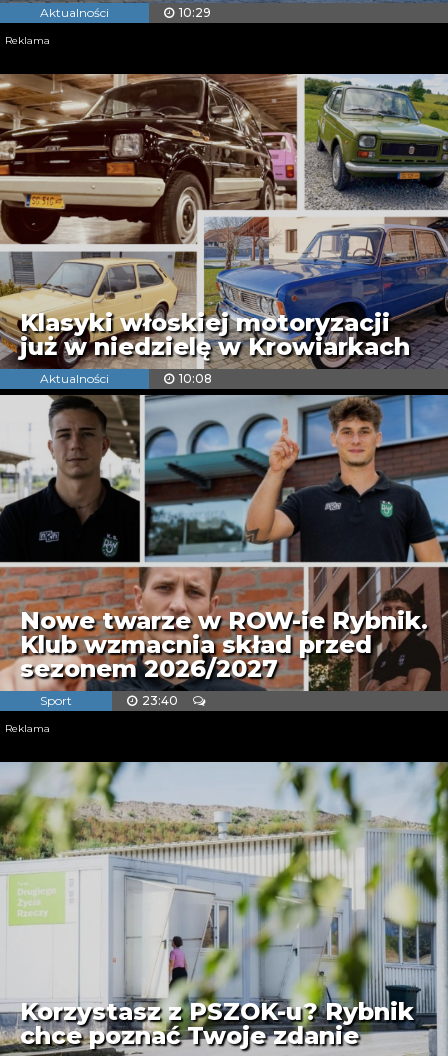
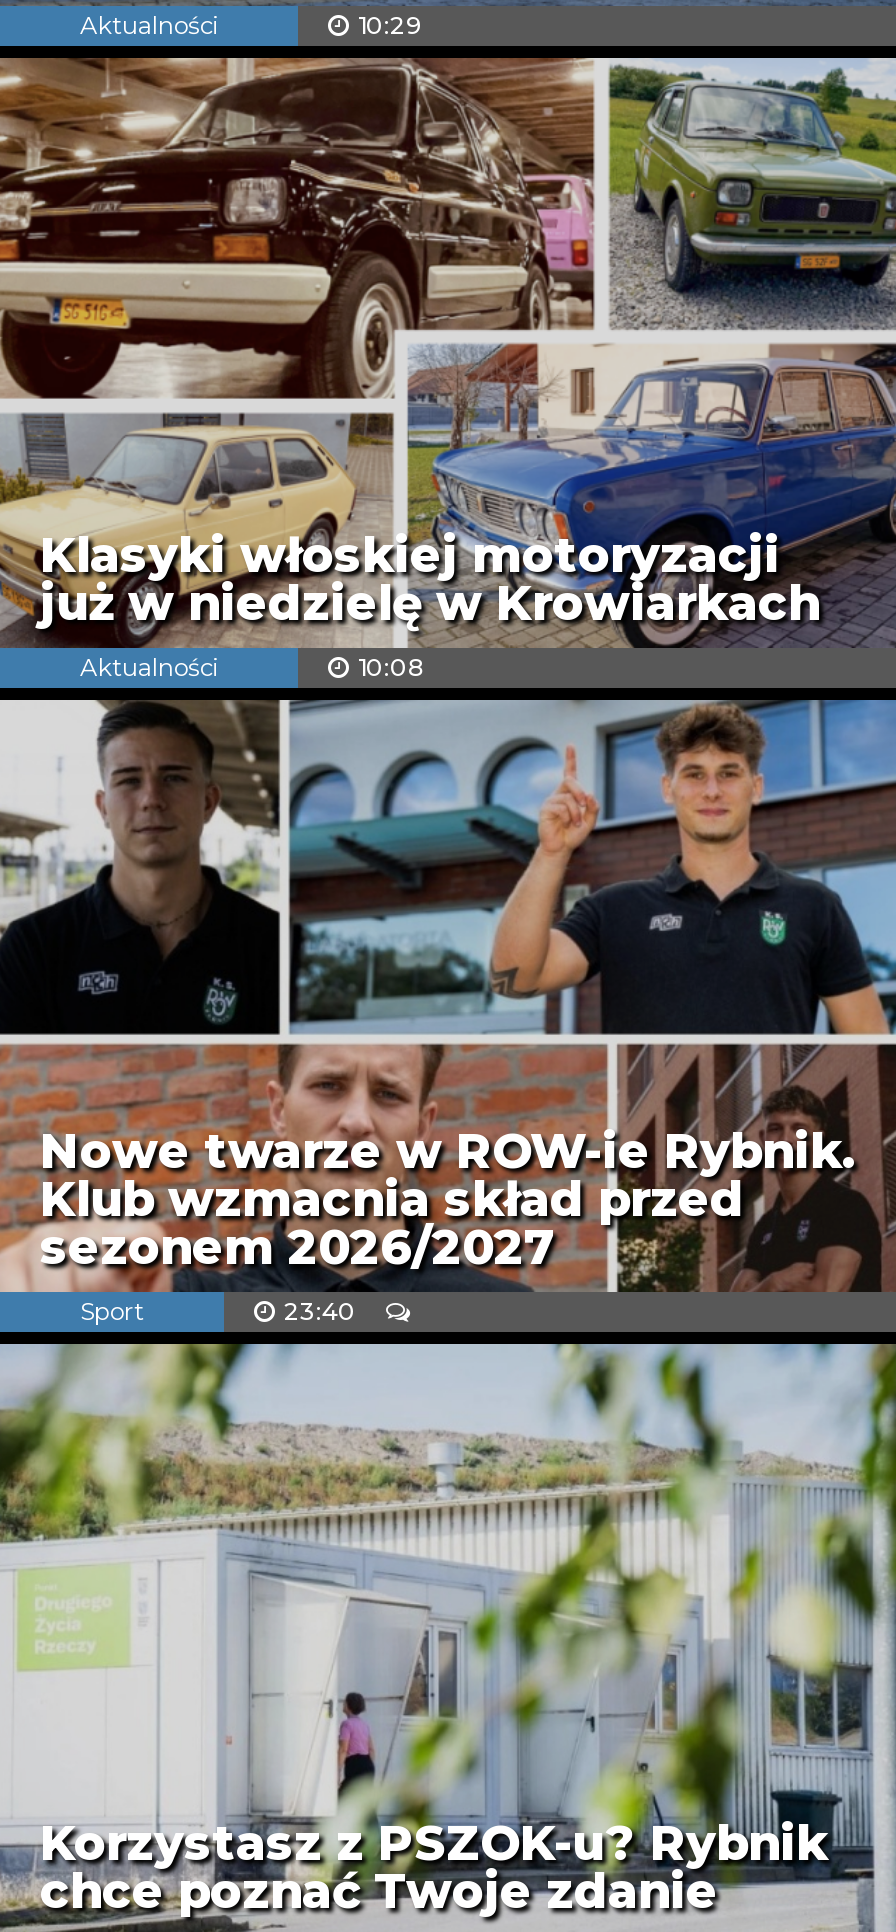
- Reklama

- Reklama
